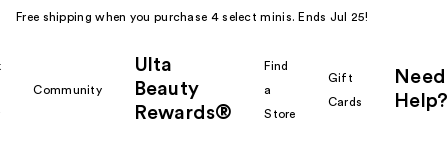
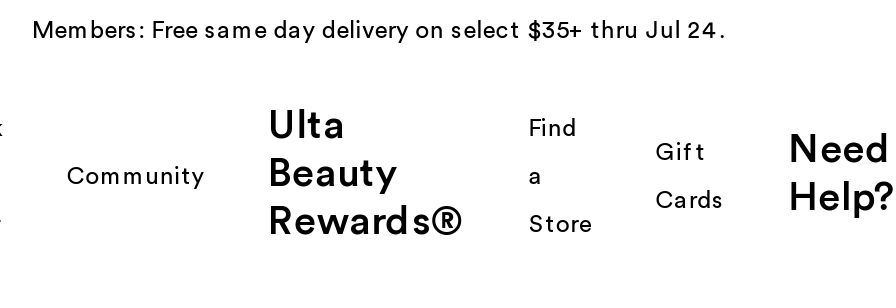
- Free shipping when you purchase 4 select minis. Ends Jul 25!
+ Members: Free same day delivery on select $35+ thru Jul 24.
